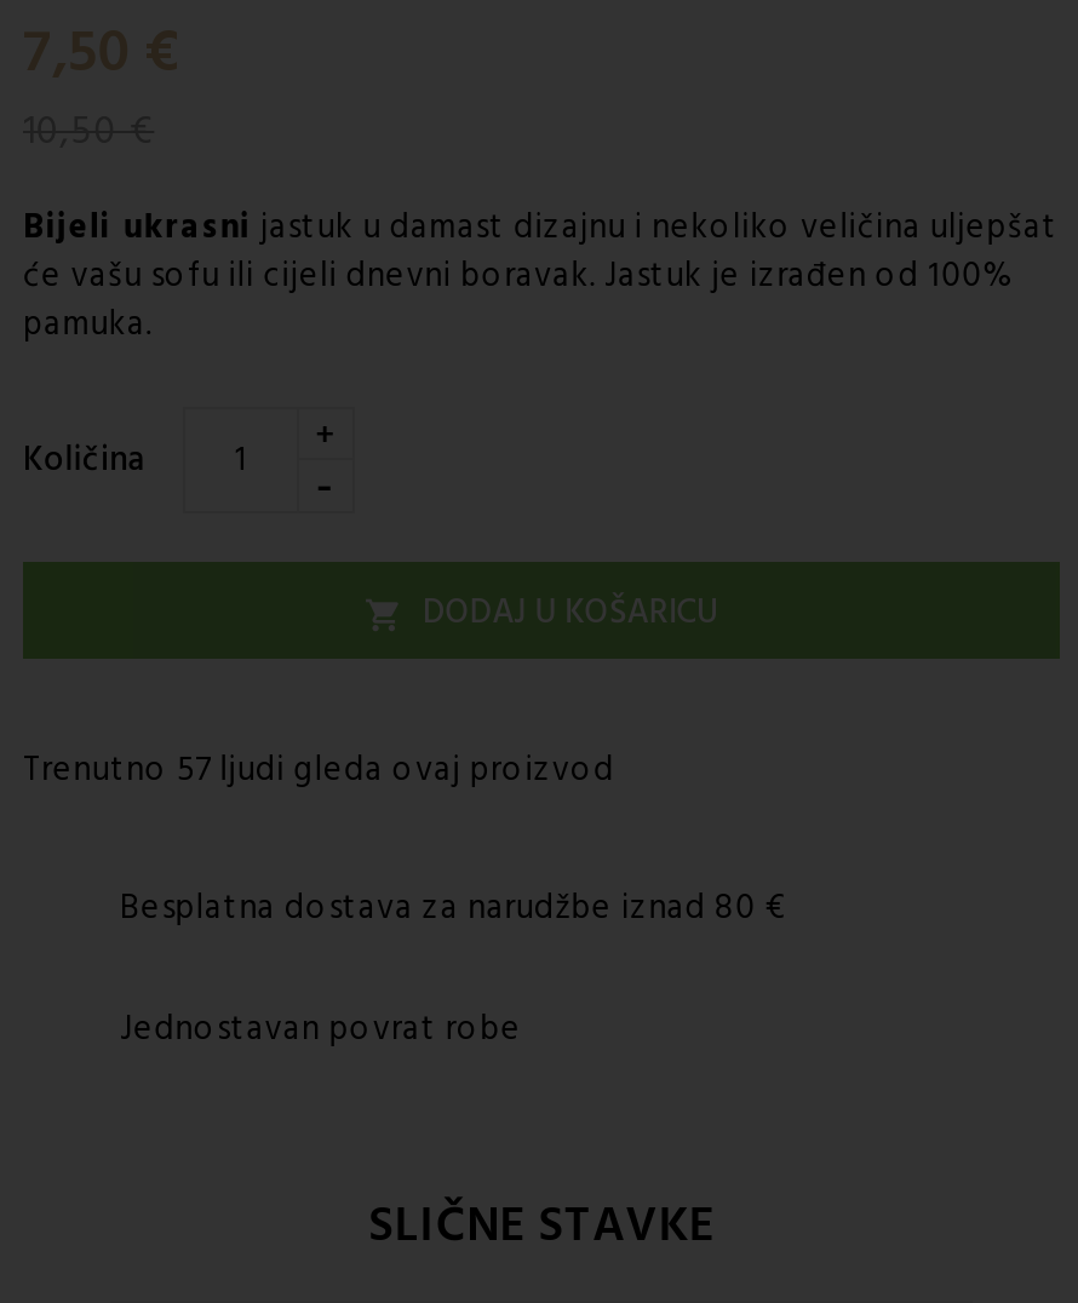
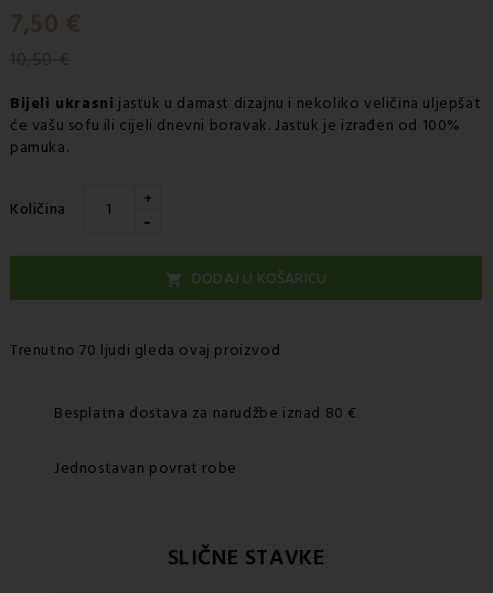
- Trenutno 57 ljudi gleda ovaj proizvod
+ Trenutno 70 ljudi gleda ovaj proizvod
